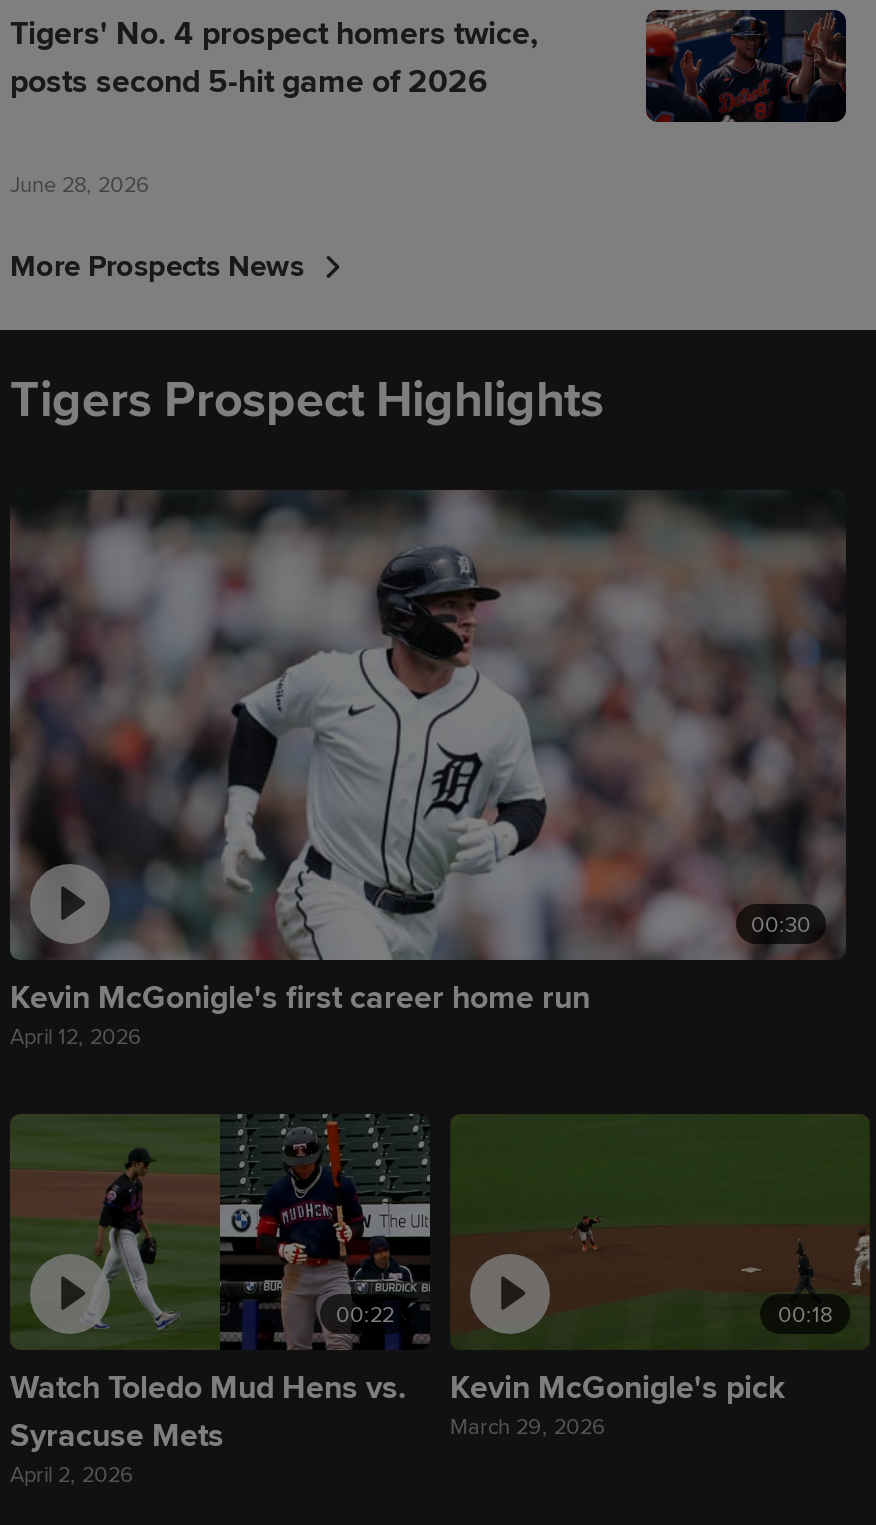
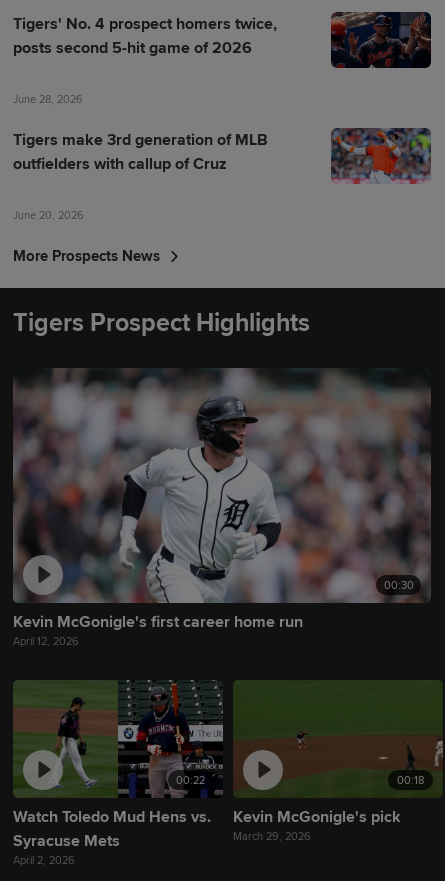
+ Tigers make 3rd generation of MLB
+ outfielders with callup of Cruz
+ June 20, 2026

+ [image]
